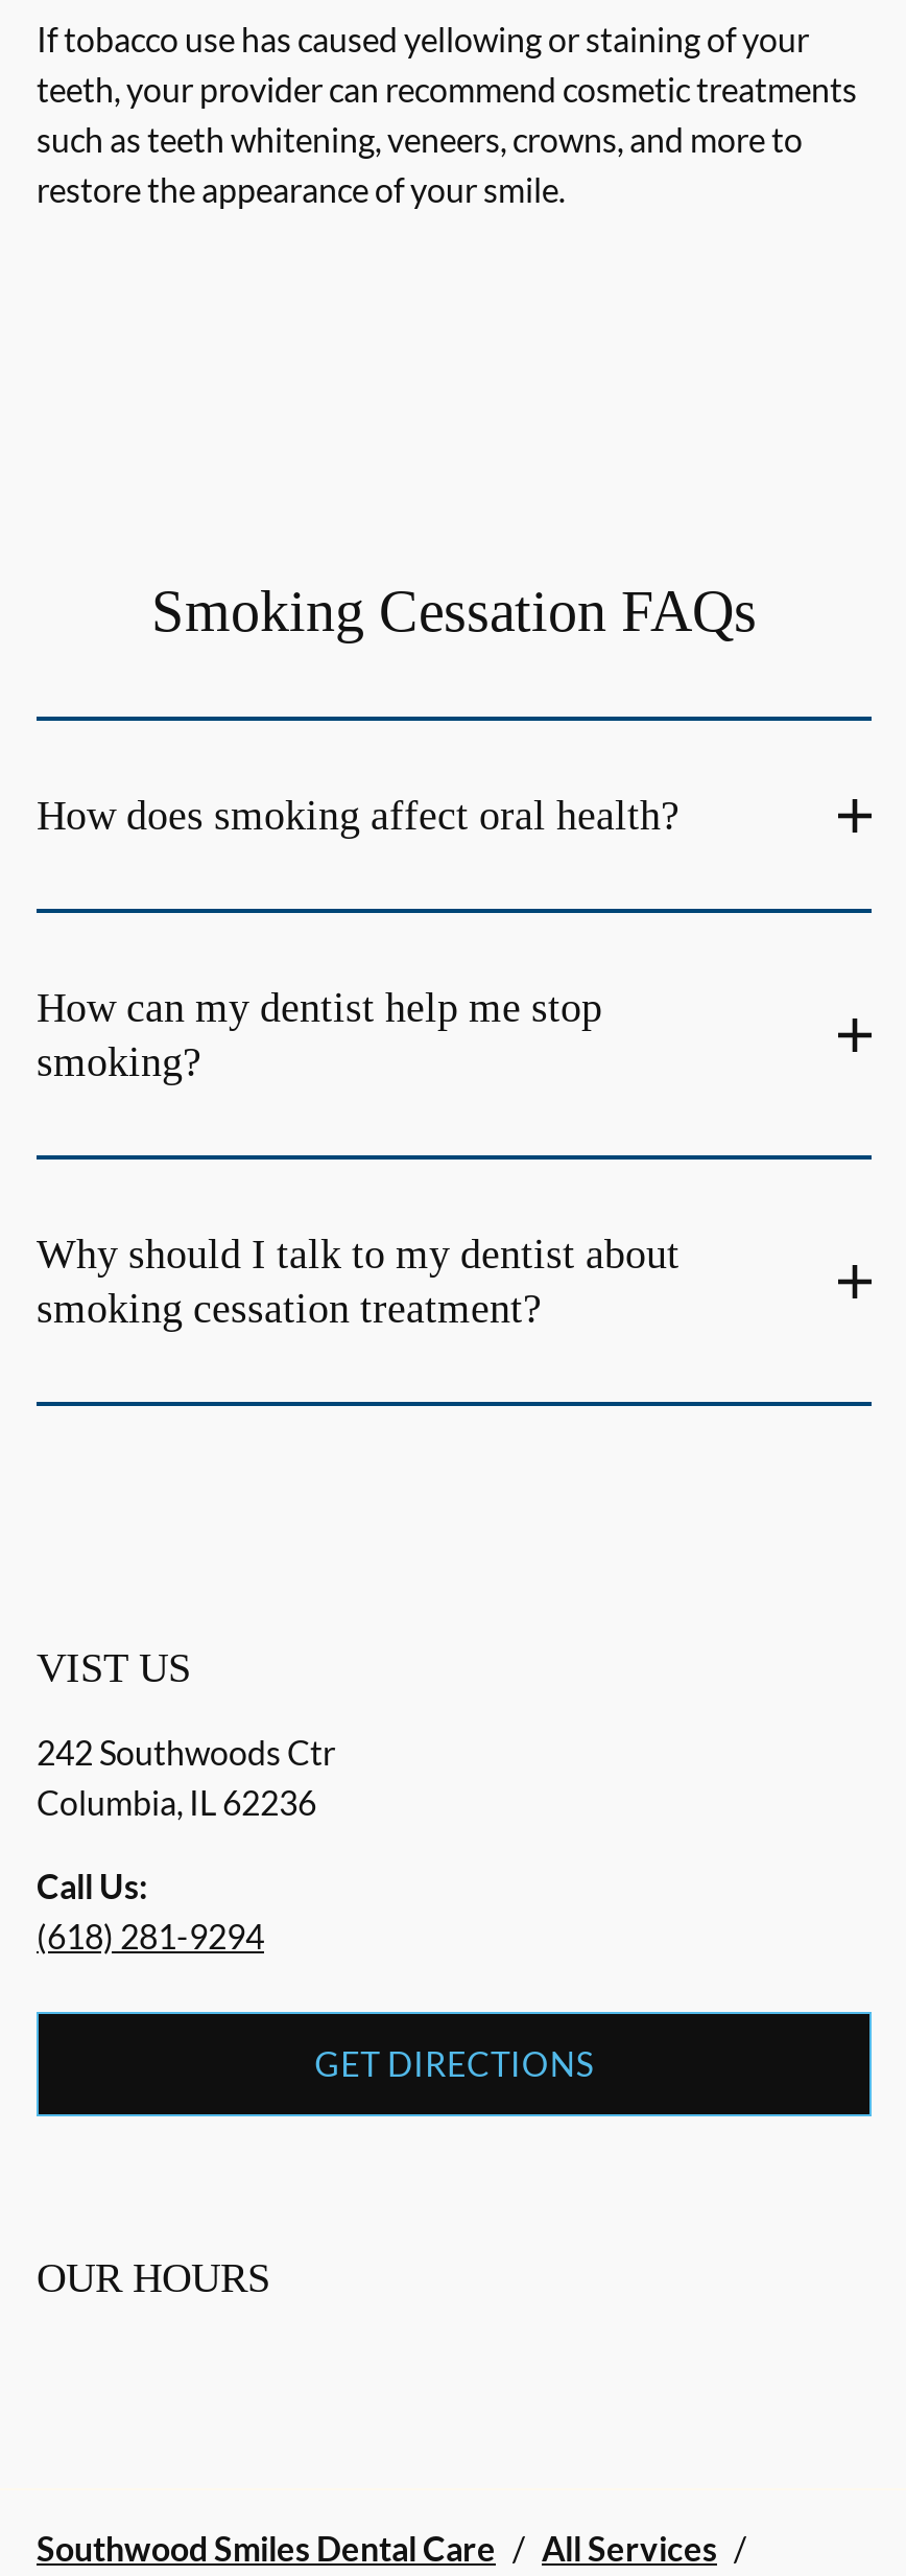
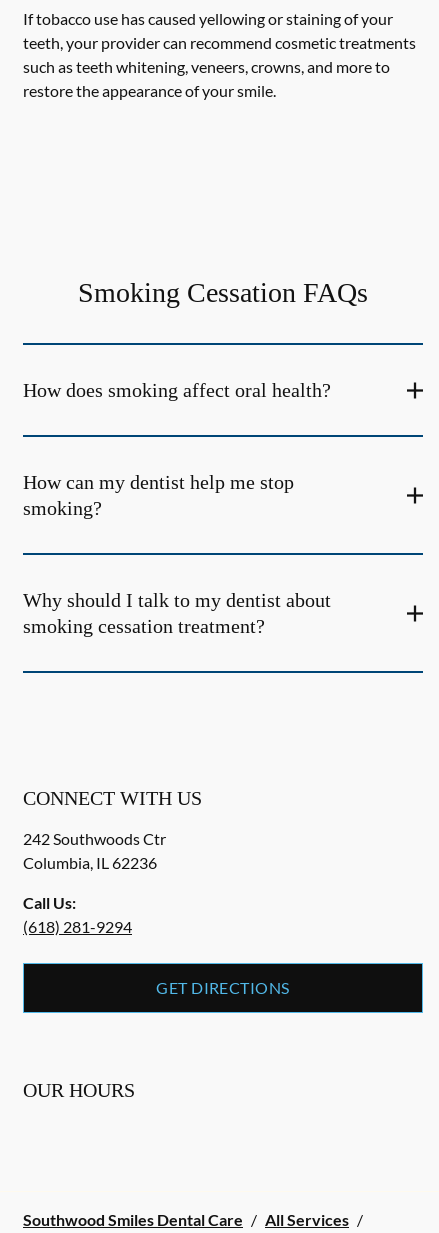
- VIST US
+ CONNECT WITH US
